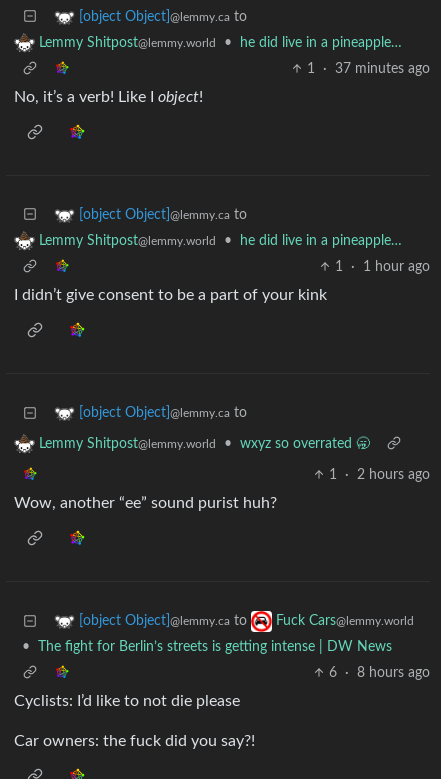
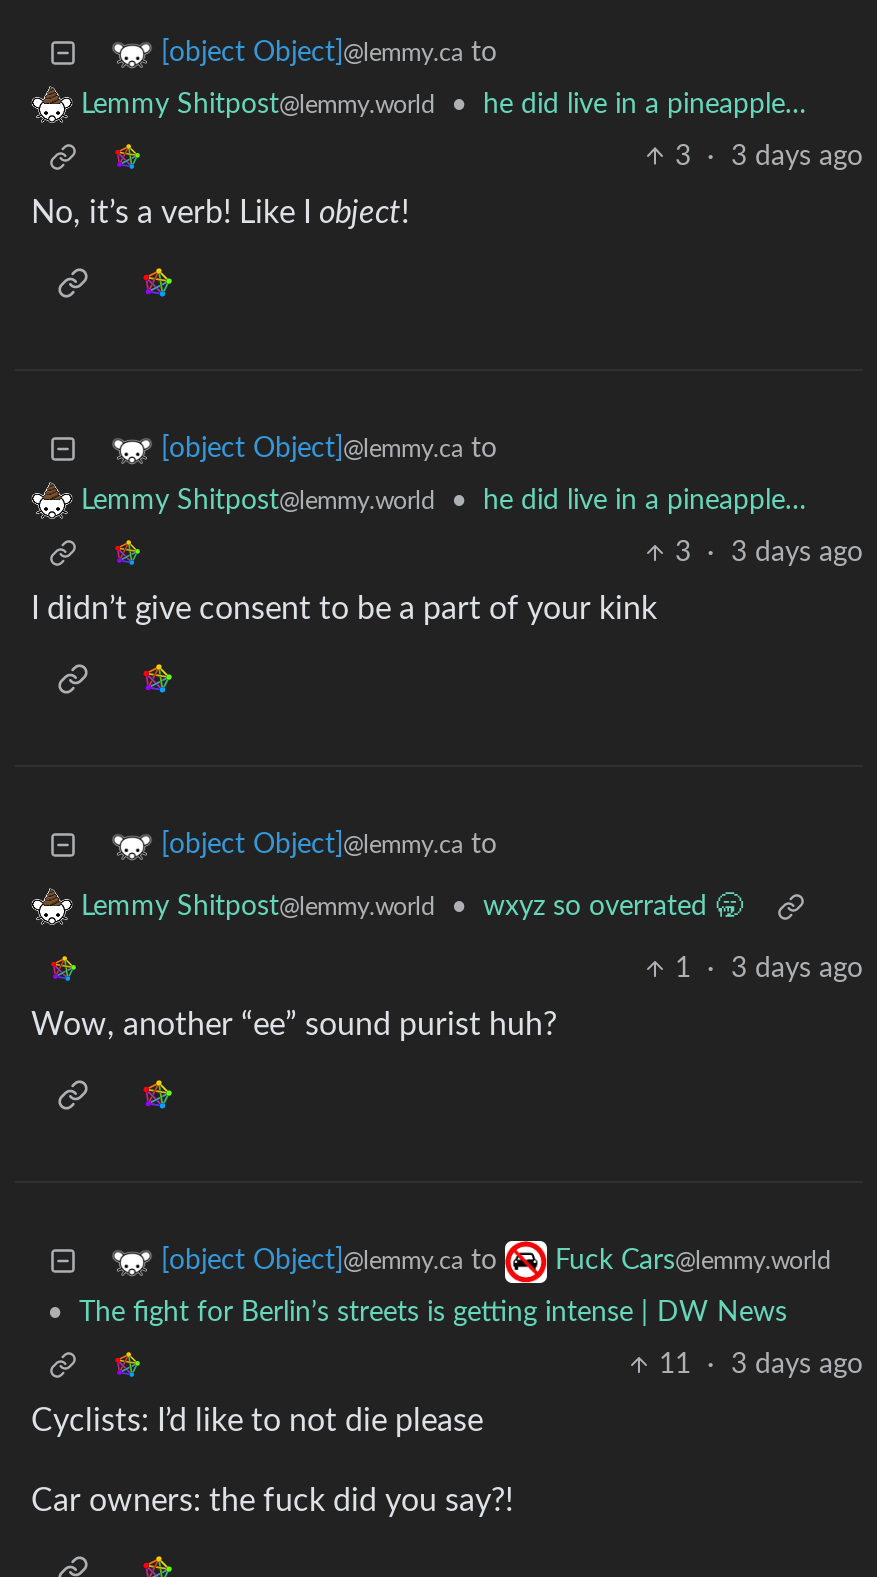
- 1 · 37 minutes ago
+ 3 · 3 days ago

- 1 · 1 hour ago
+ 3 · 3 days ago

- 1 · 2 hours ago
+ 1 · 3 days ago

- 6 · 8 hours ago
+ 11 · 3 days ago
